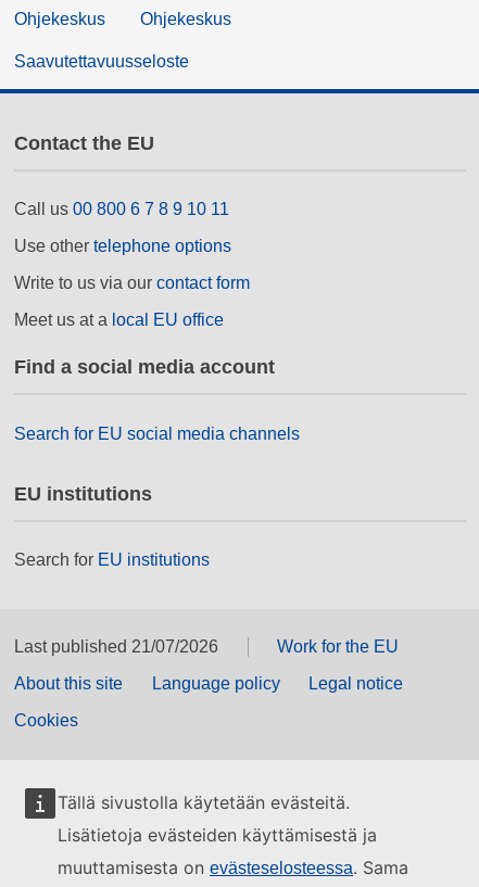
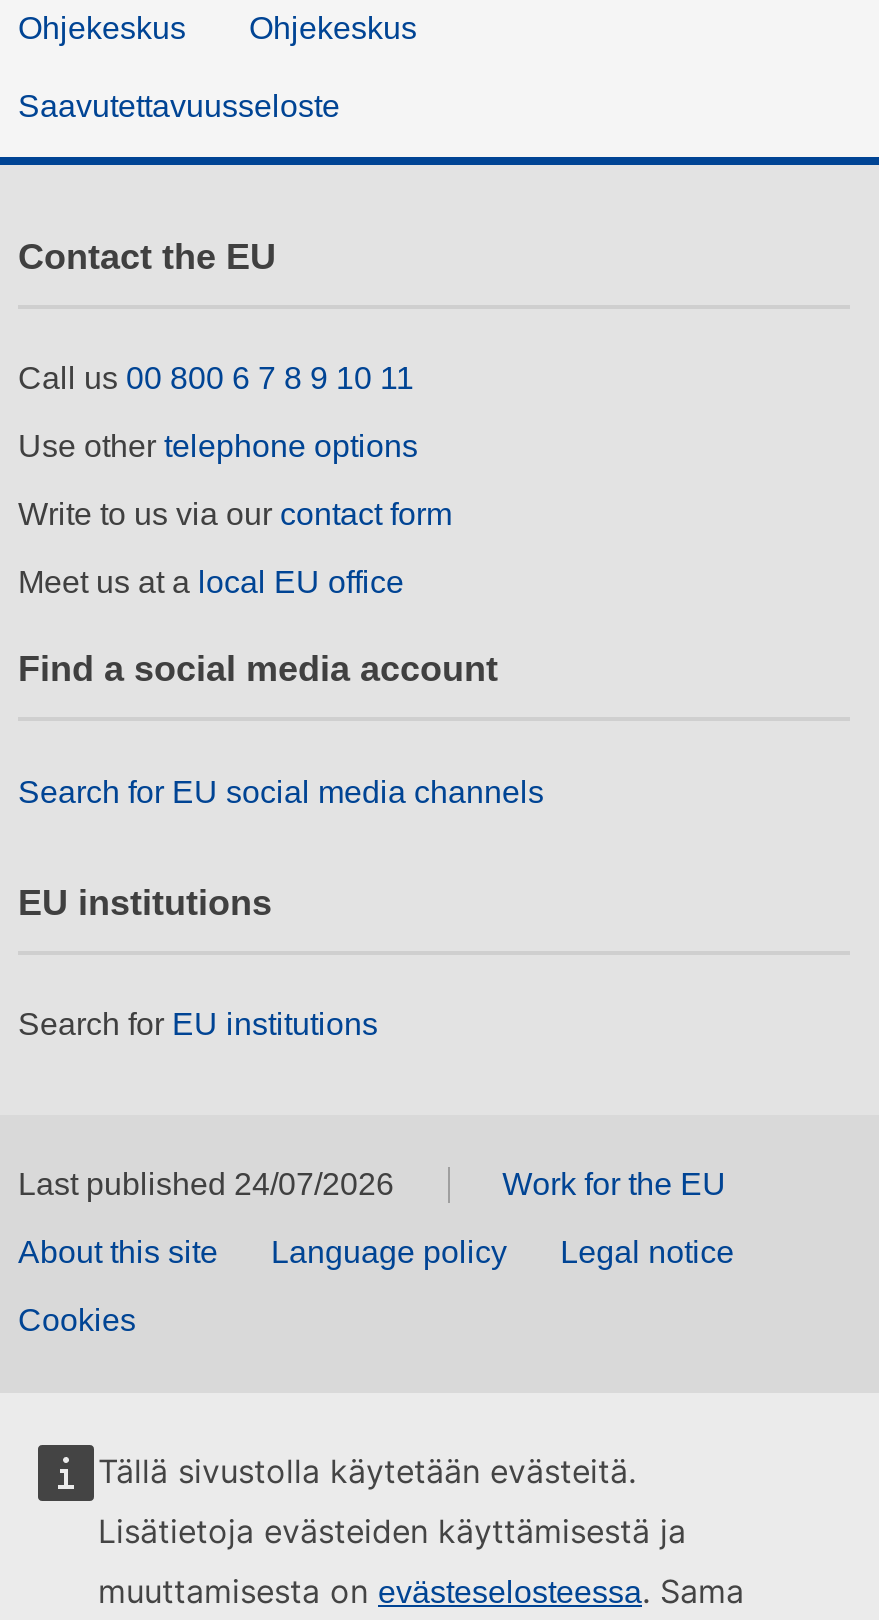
- Last published 21/07/2026
+ Last published 24/07/2026
